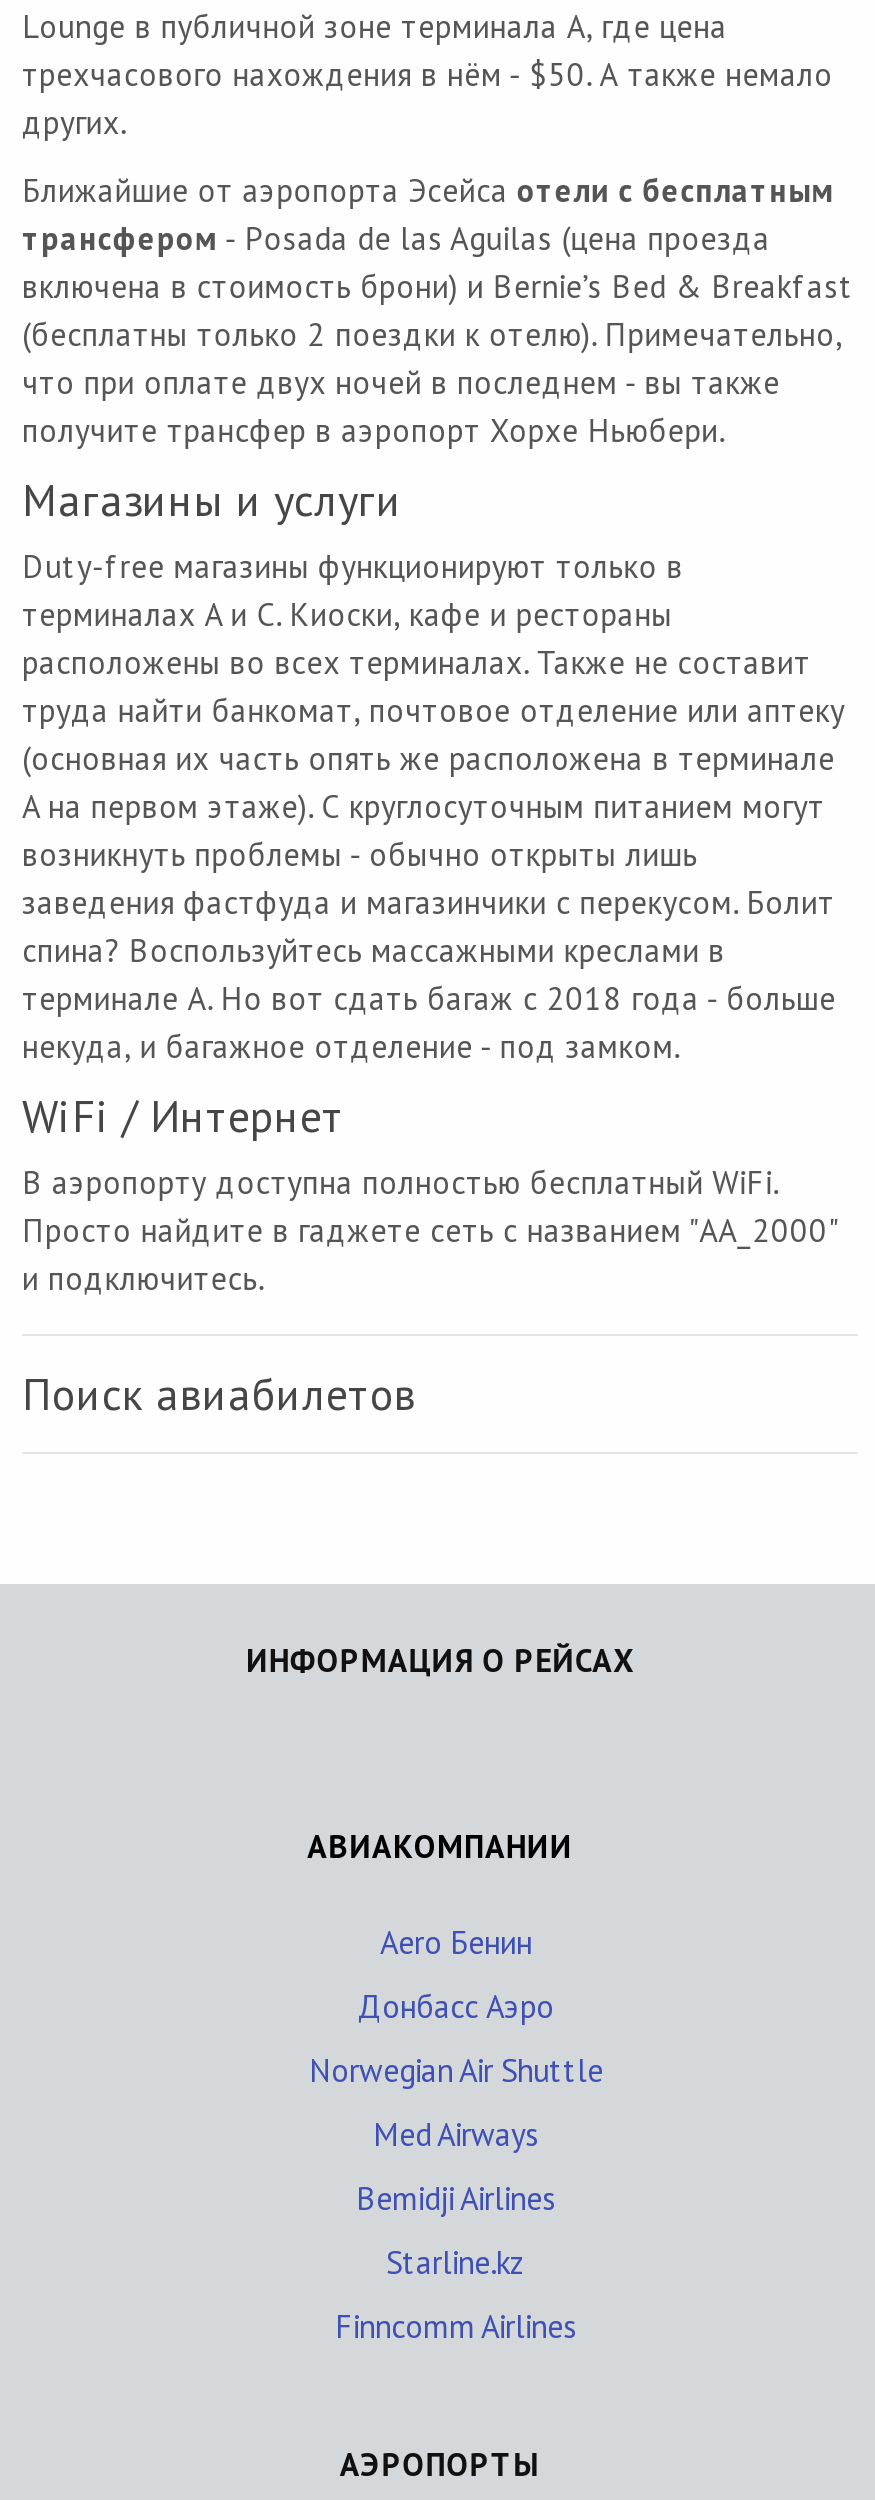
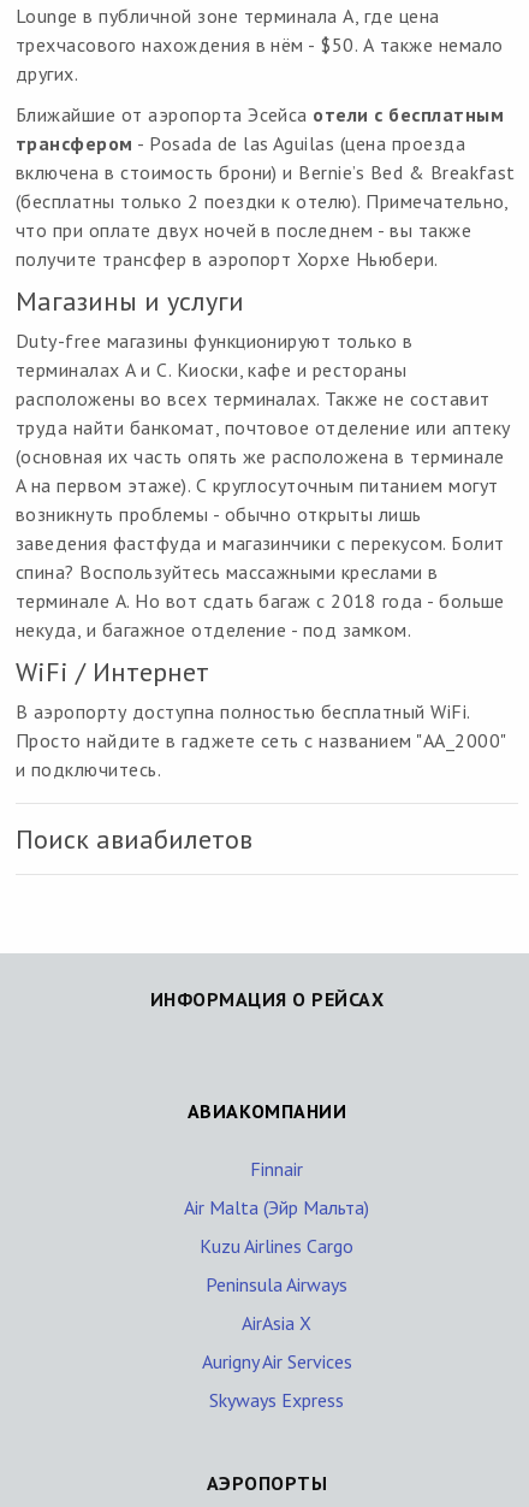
- Aero Бенин
+ Finnair

- Донбасс Аэро
+ Air Malta (Эйр Мальта)

- Norwegian Air Shuttle
+ Kuzu Airlines Cargo

- Med Airways
+ Peninsula Airways

- Bemidji Airlines
+ AirAsia X

- Starline.kz
+ Aurigny Air Services

- Finncomm Airlines
+ Skyways Express
